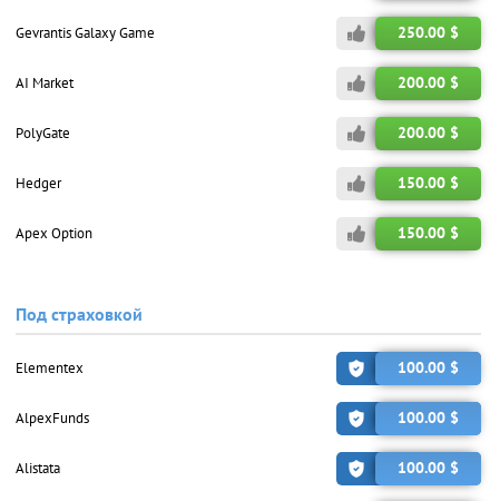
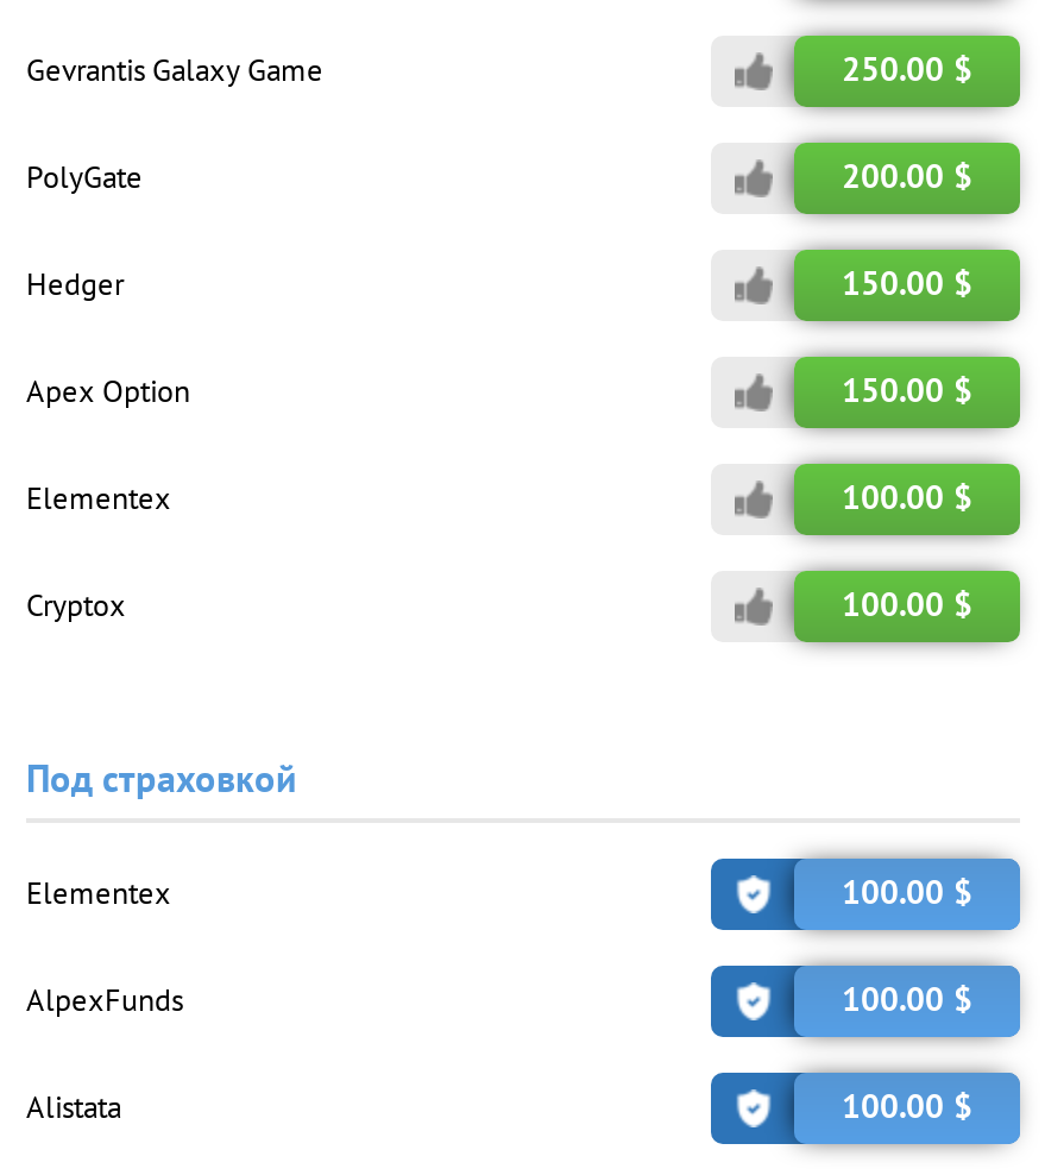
- AI Market
- 200.00 $

moved up: PolyGate | 200.00 $ | Hedger | 150.00 $ | Apex Option | 150.00 $

+ Elementex
+ 100.00 $
+ Cryptox
+ 100.00 $
